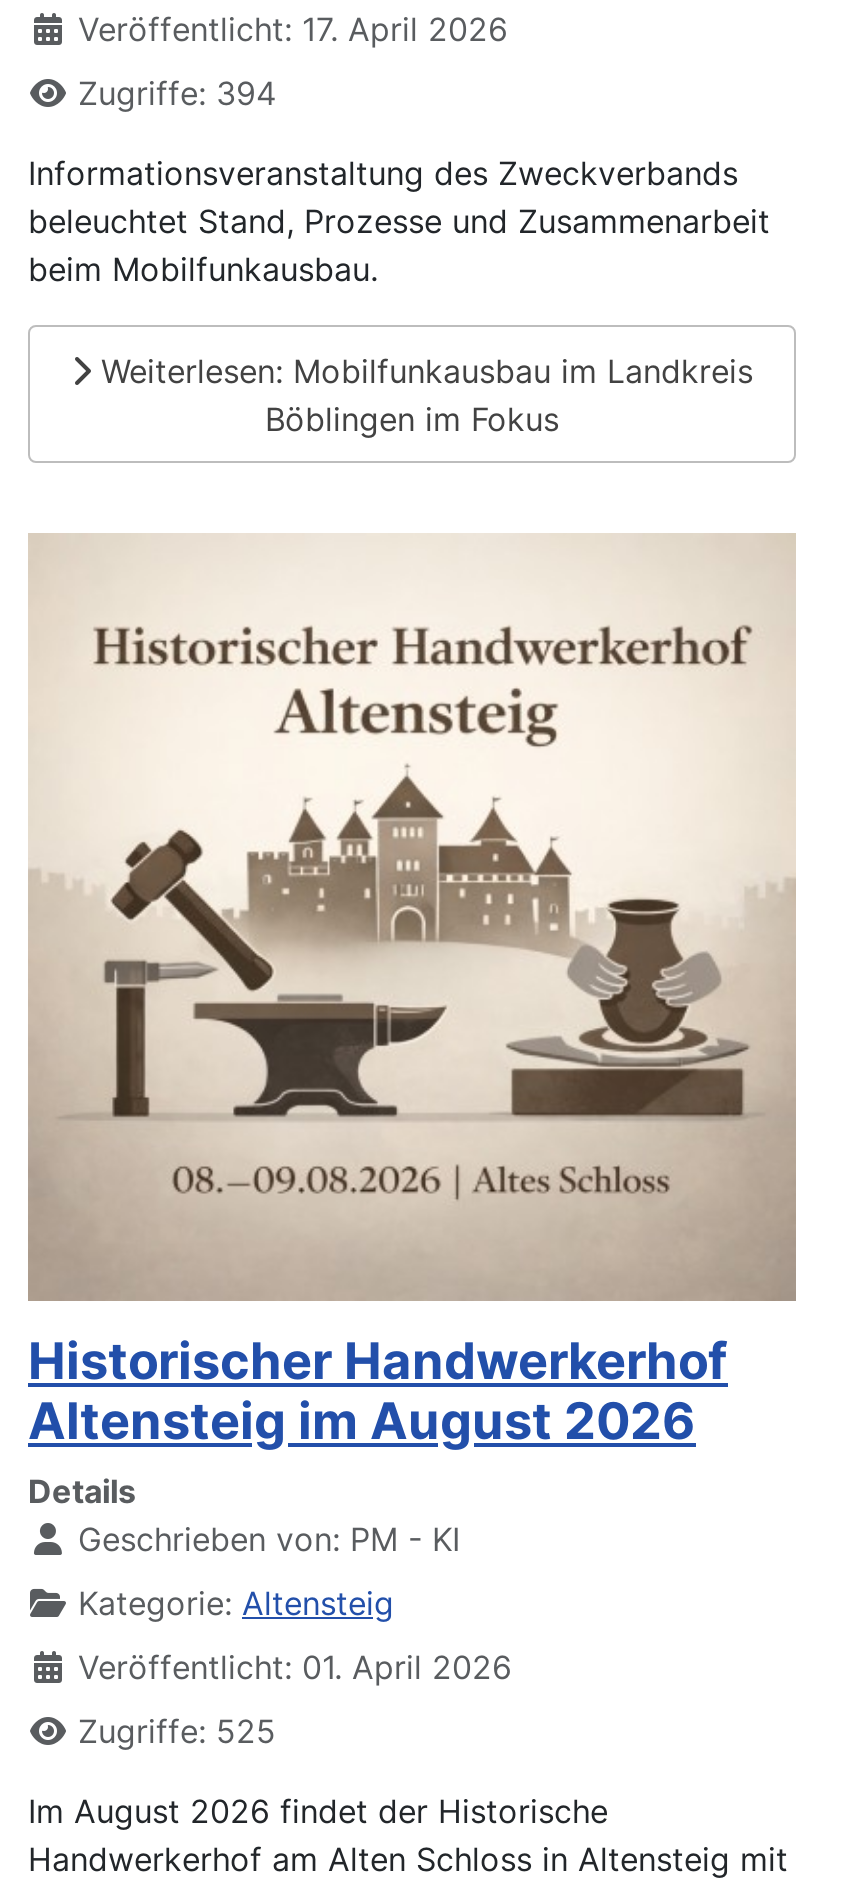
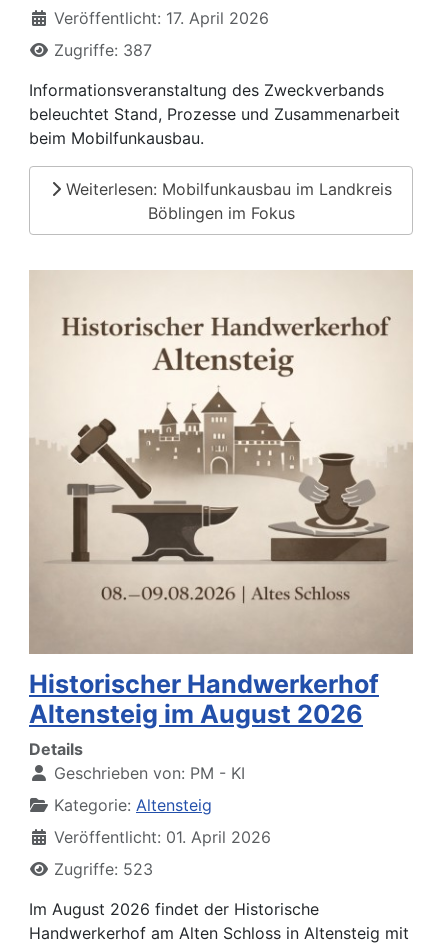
- Zugriffe: 394
+ Zugriffe: 387

- Zugriffe: 525
+ Zugriffe: 523
